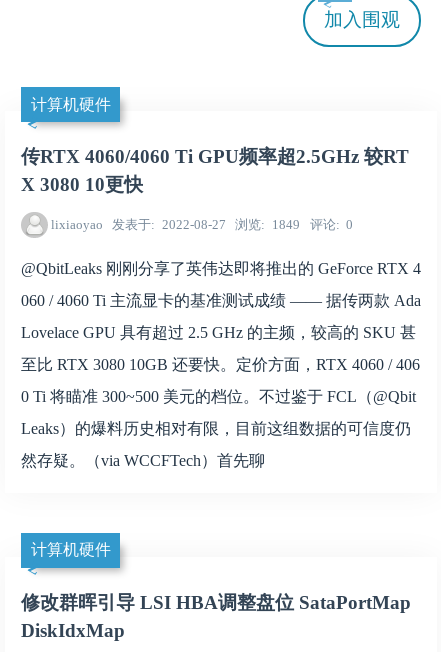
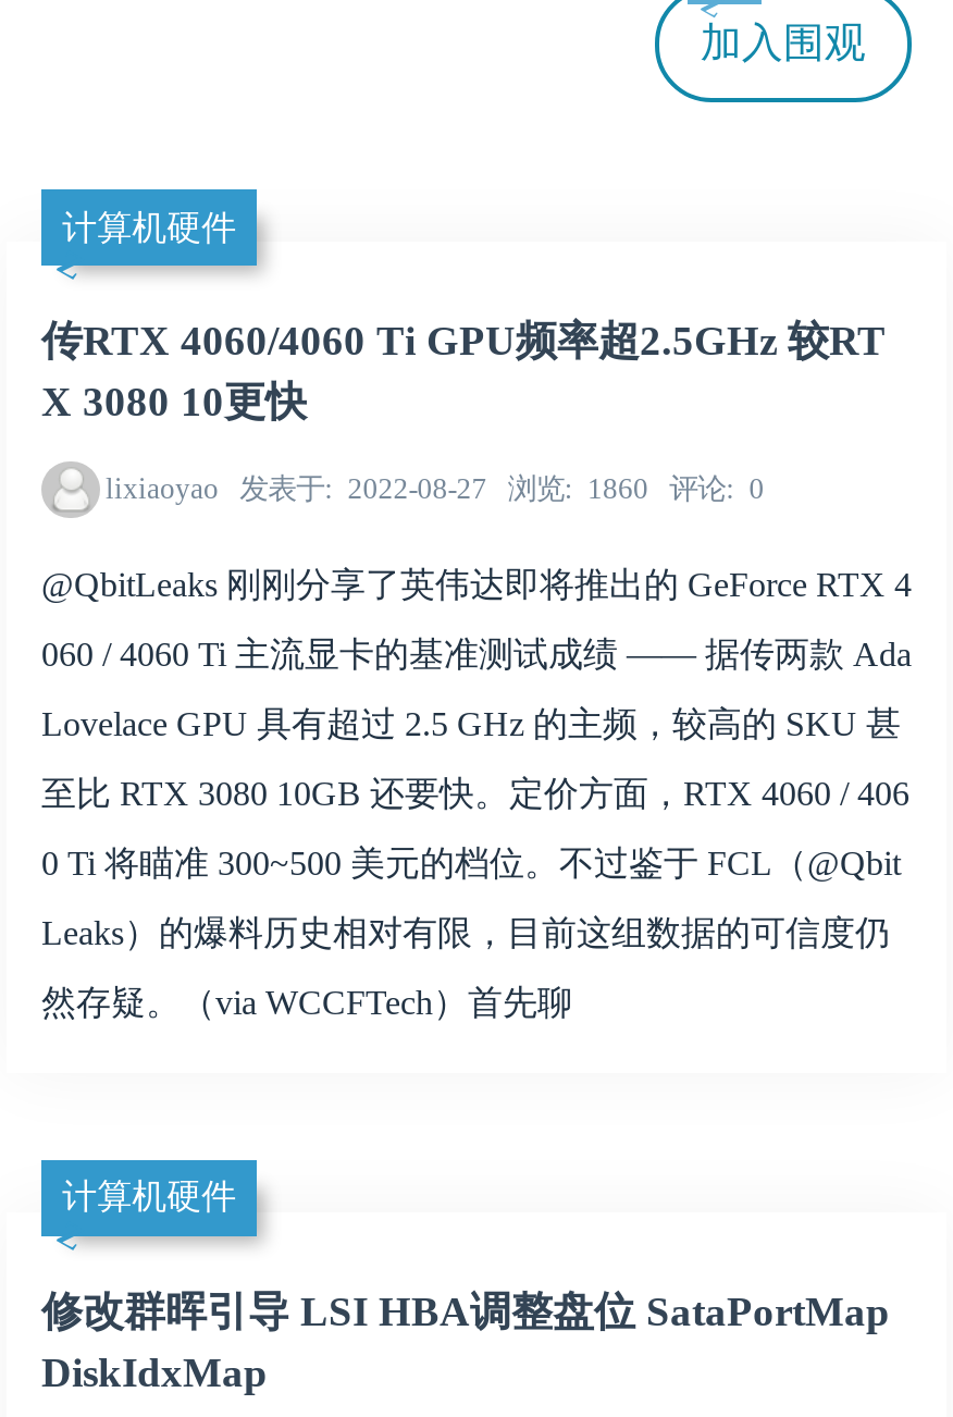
- lixiaoyao 发表于 2022-08-27 浏览 1849 评论 0
+ lixiaoyao 发表于 2022-08-27 浏览 1860 评论 0
